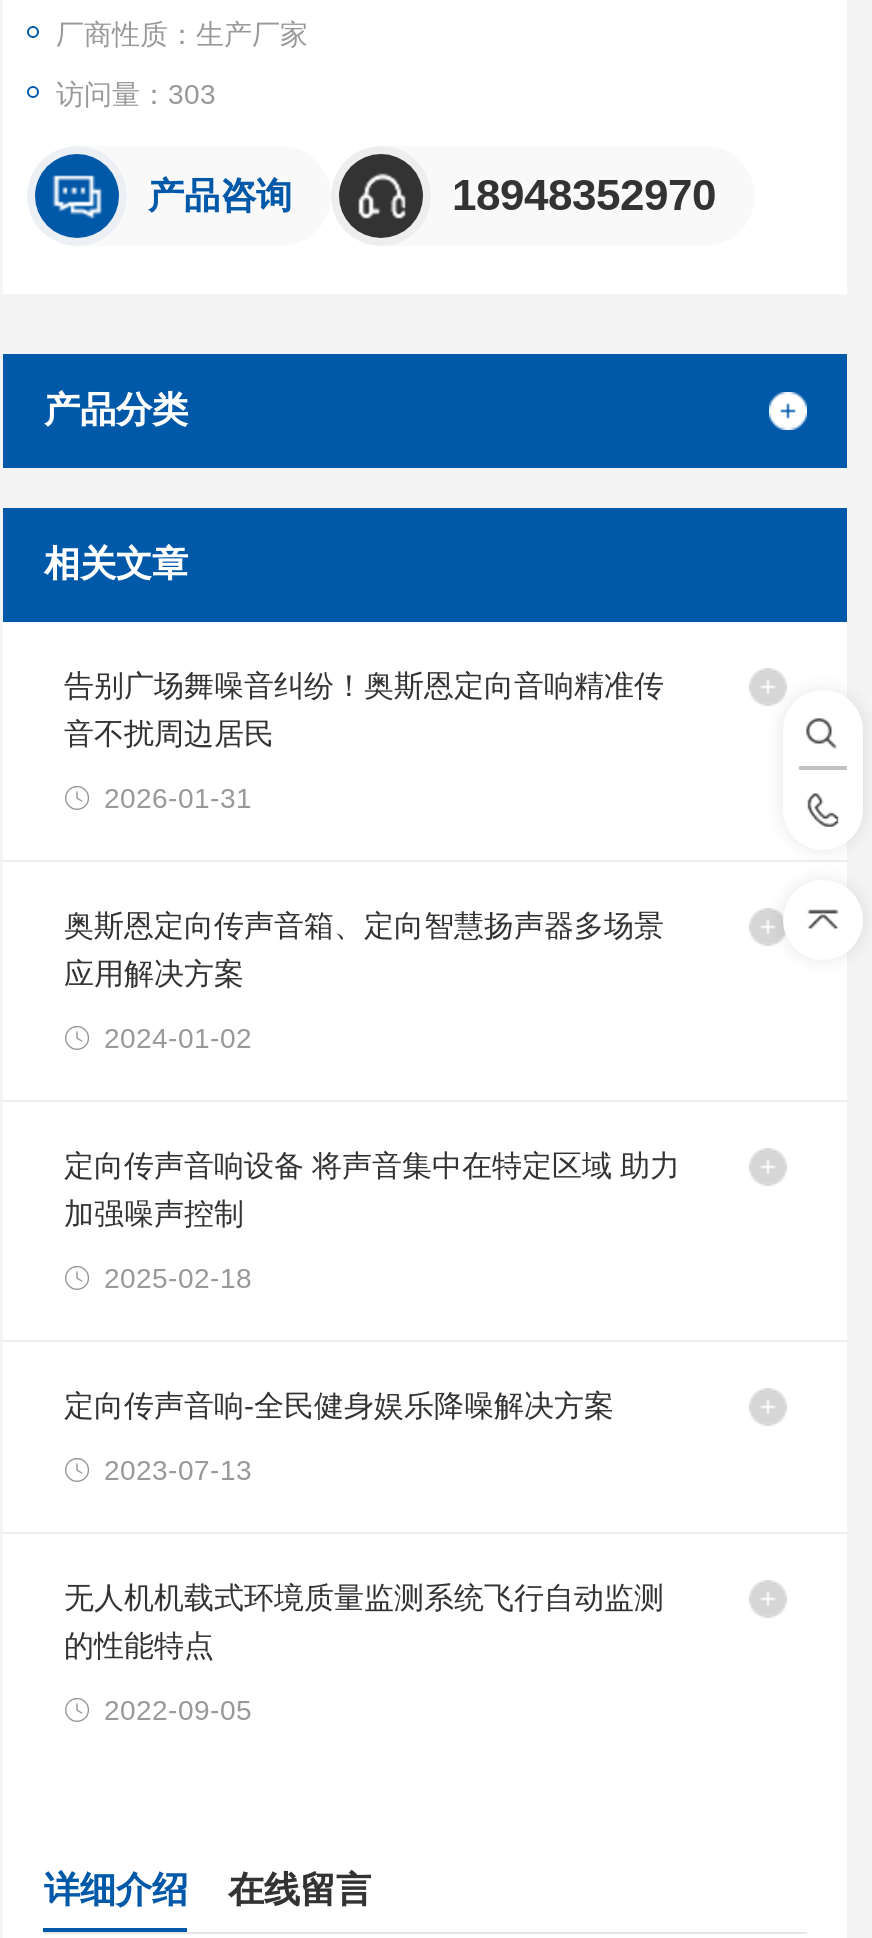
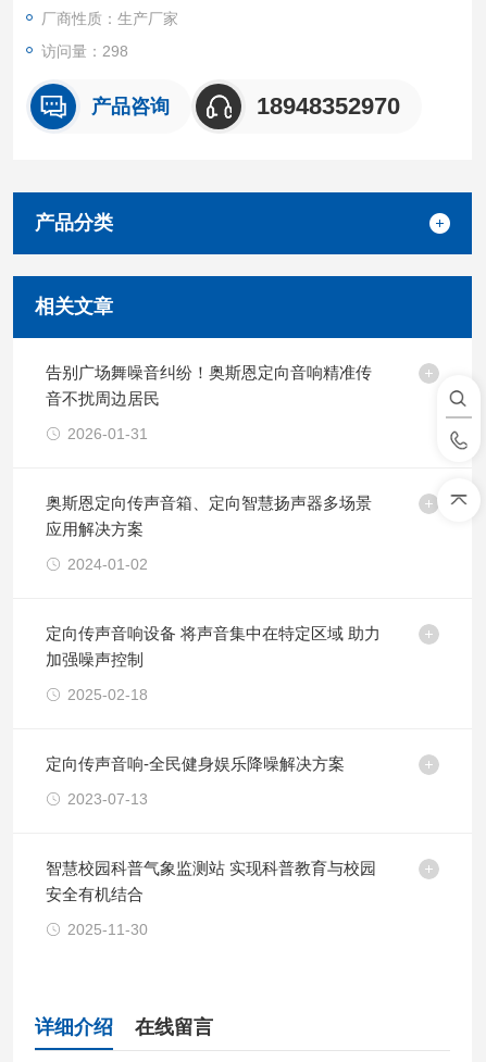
- 访问量：303
+ 访问量：298

- 无人机机载式环境质量监测系统飞行自动监测
- 的性能特点
+ 智慧校园科普气象监测站 实现科普教育与校园
+ 安全有机结合

- 2022-09-05
+ 2025-11-30
